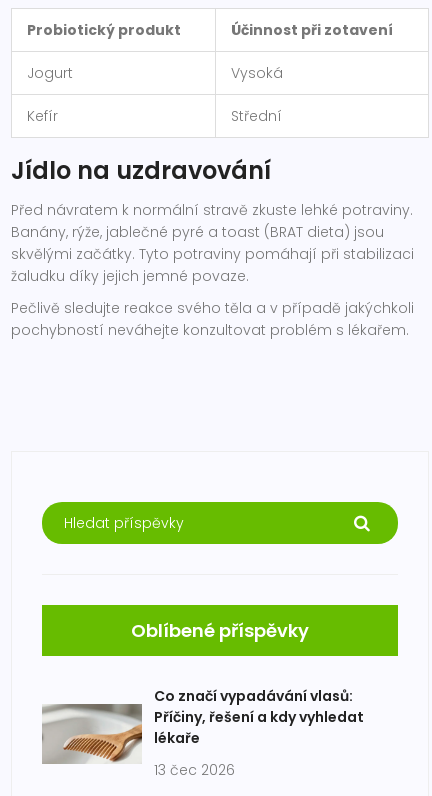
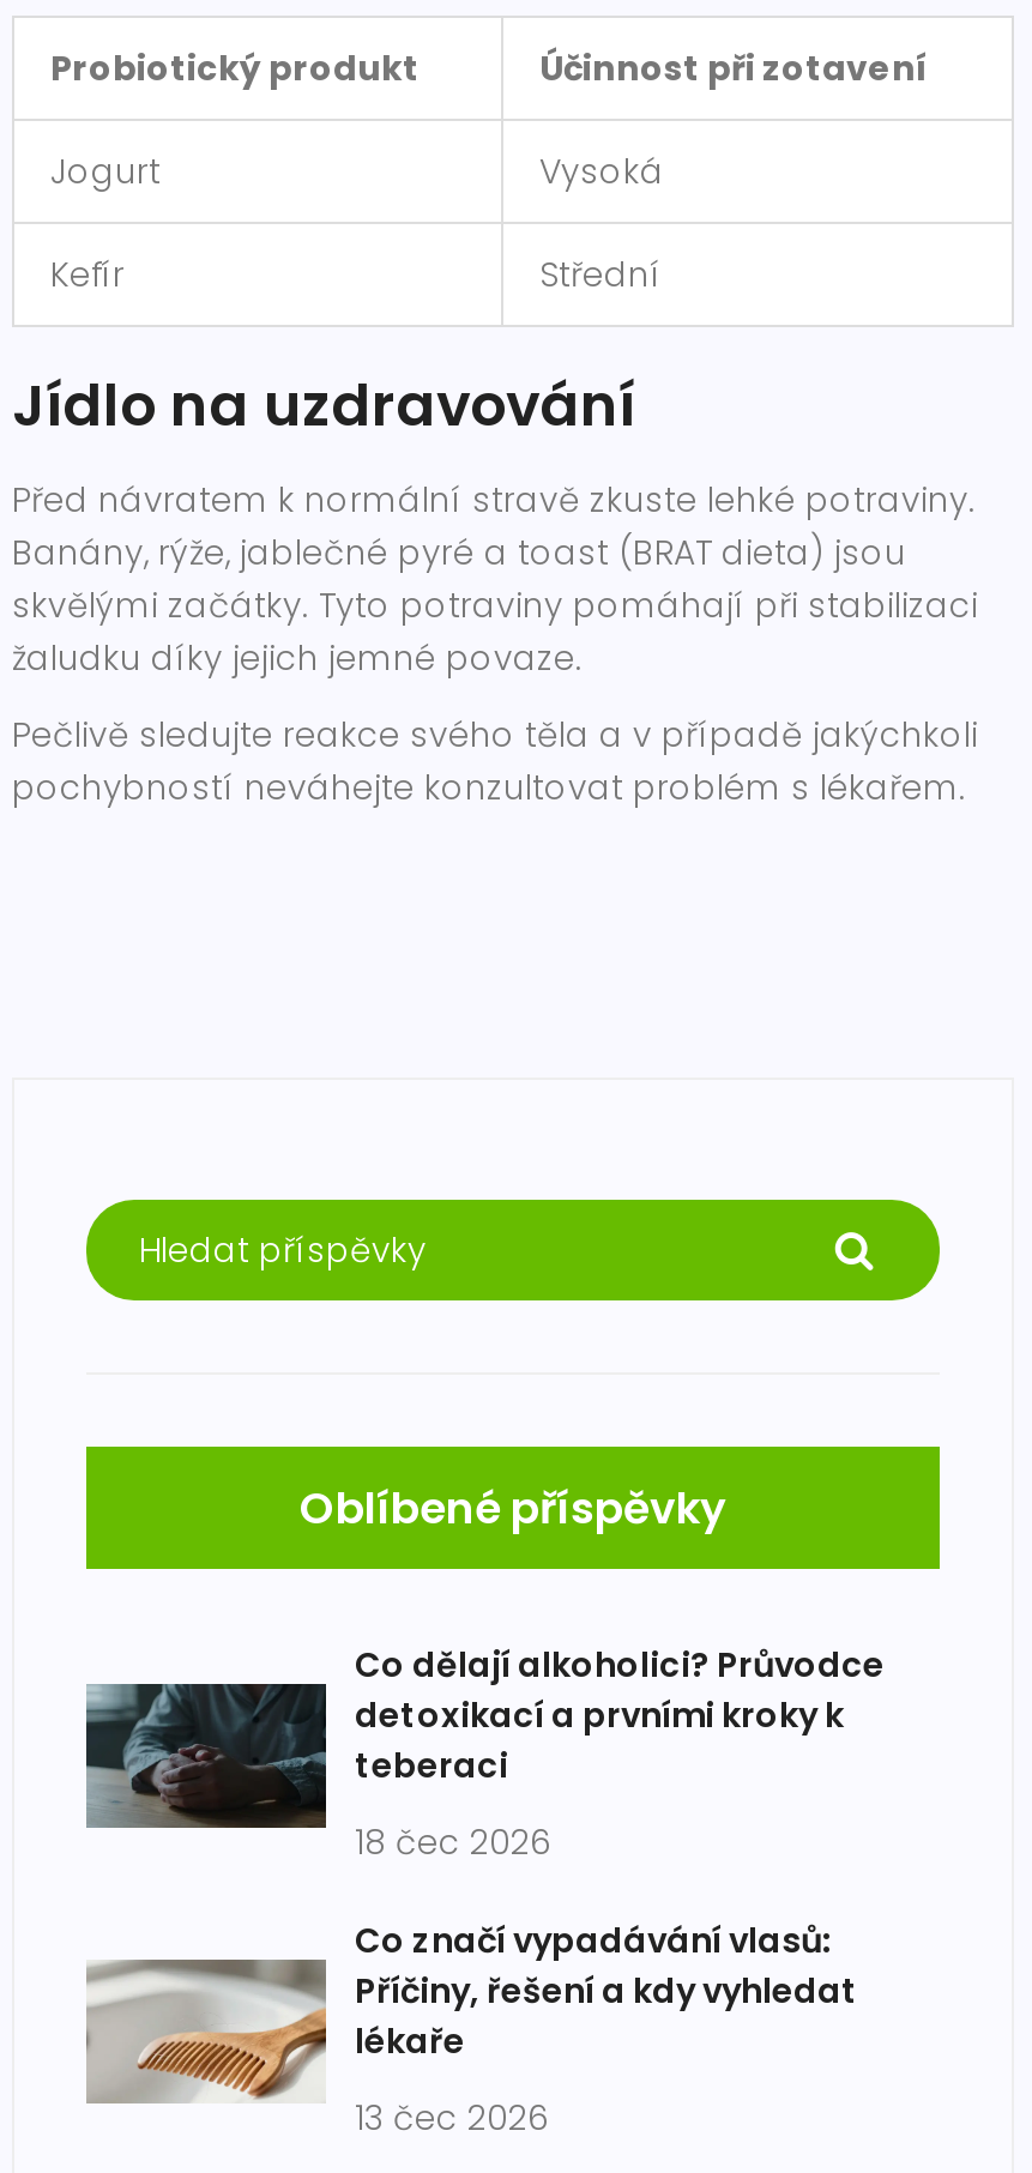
+ [image]
+ Co dělají alkoholici? Průvodce
+ detoxikací a prvními kroky k
+ teberaci
+ 18 čec 2026
